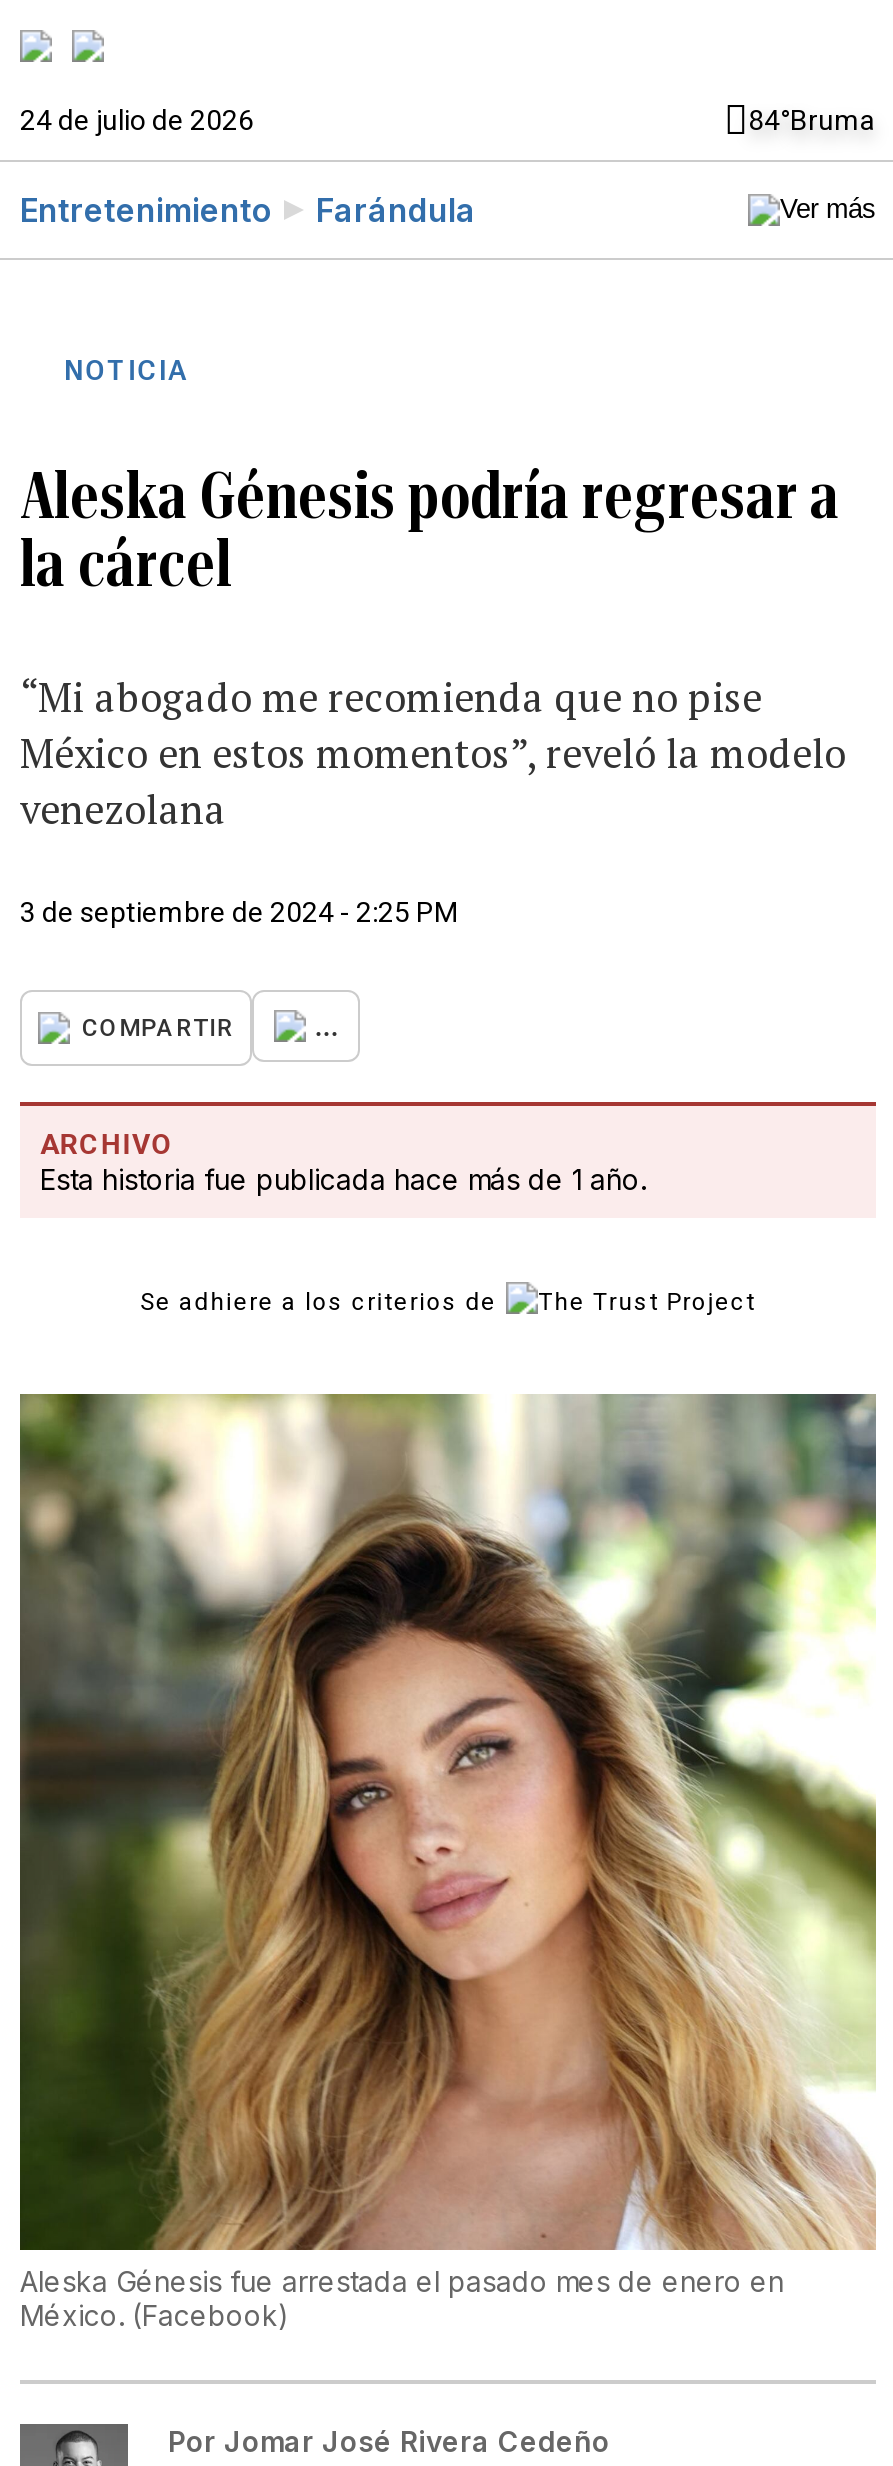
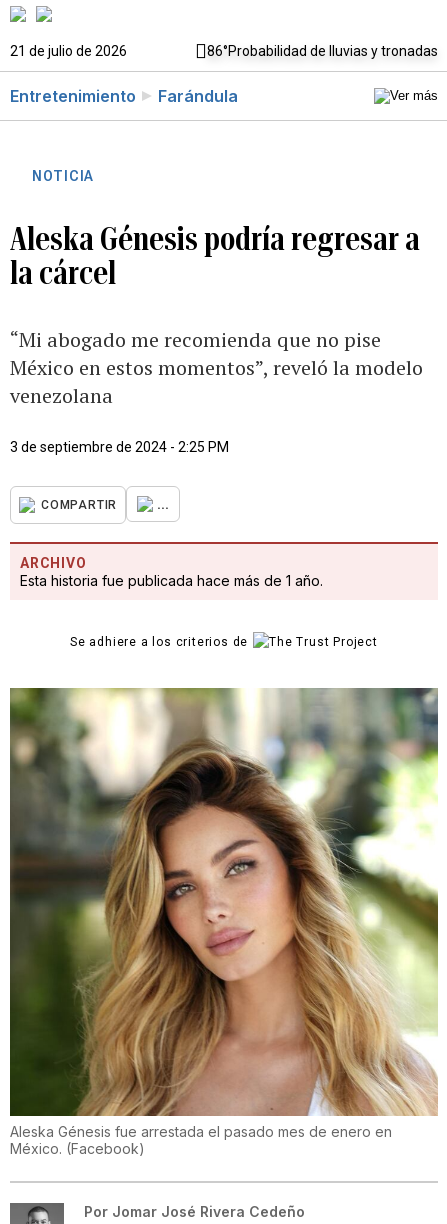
- 24 de julio de 2026
- 84°Bruma
+ 21 de julio de 2026
+ 86°Probabilidad de lluvias y tronadas
